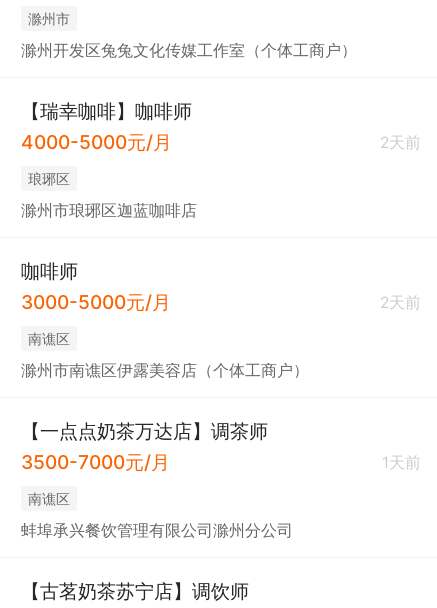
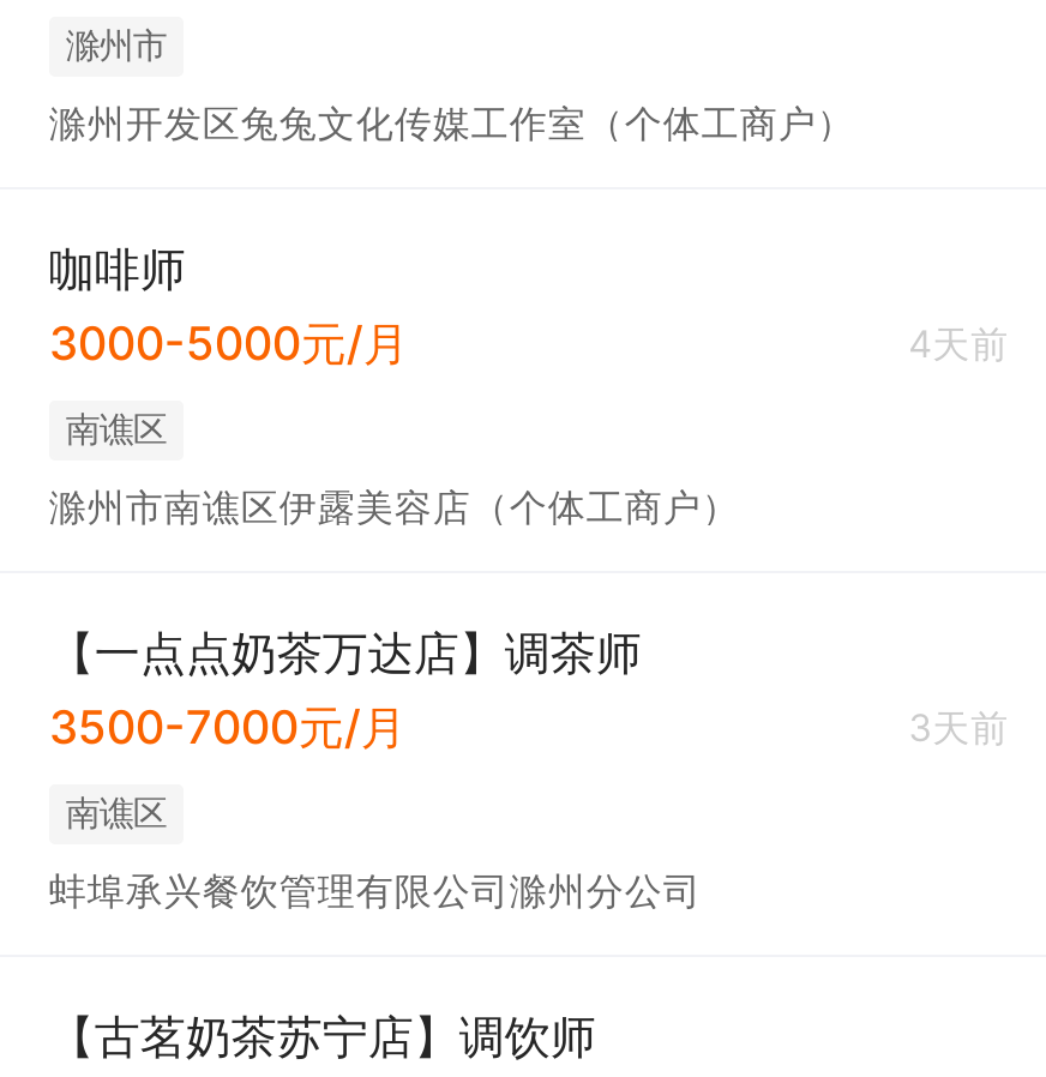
- 【瑞幸咖啡】咖啡师
- 4000-5000元/月
- 2天前
- 琅琊区
- 滁州市琅琊区迦蓝咖啡店

- 2天前
+ 4天前

- 1天前
+ 3天前
